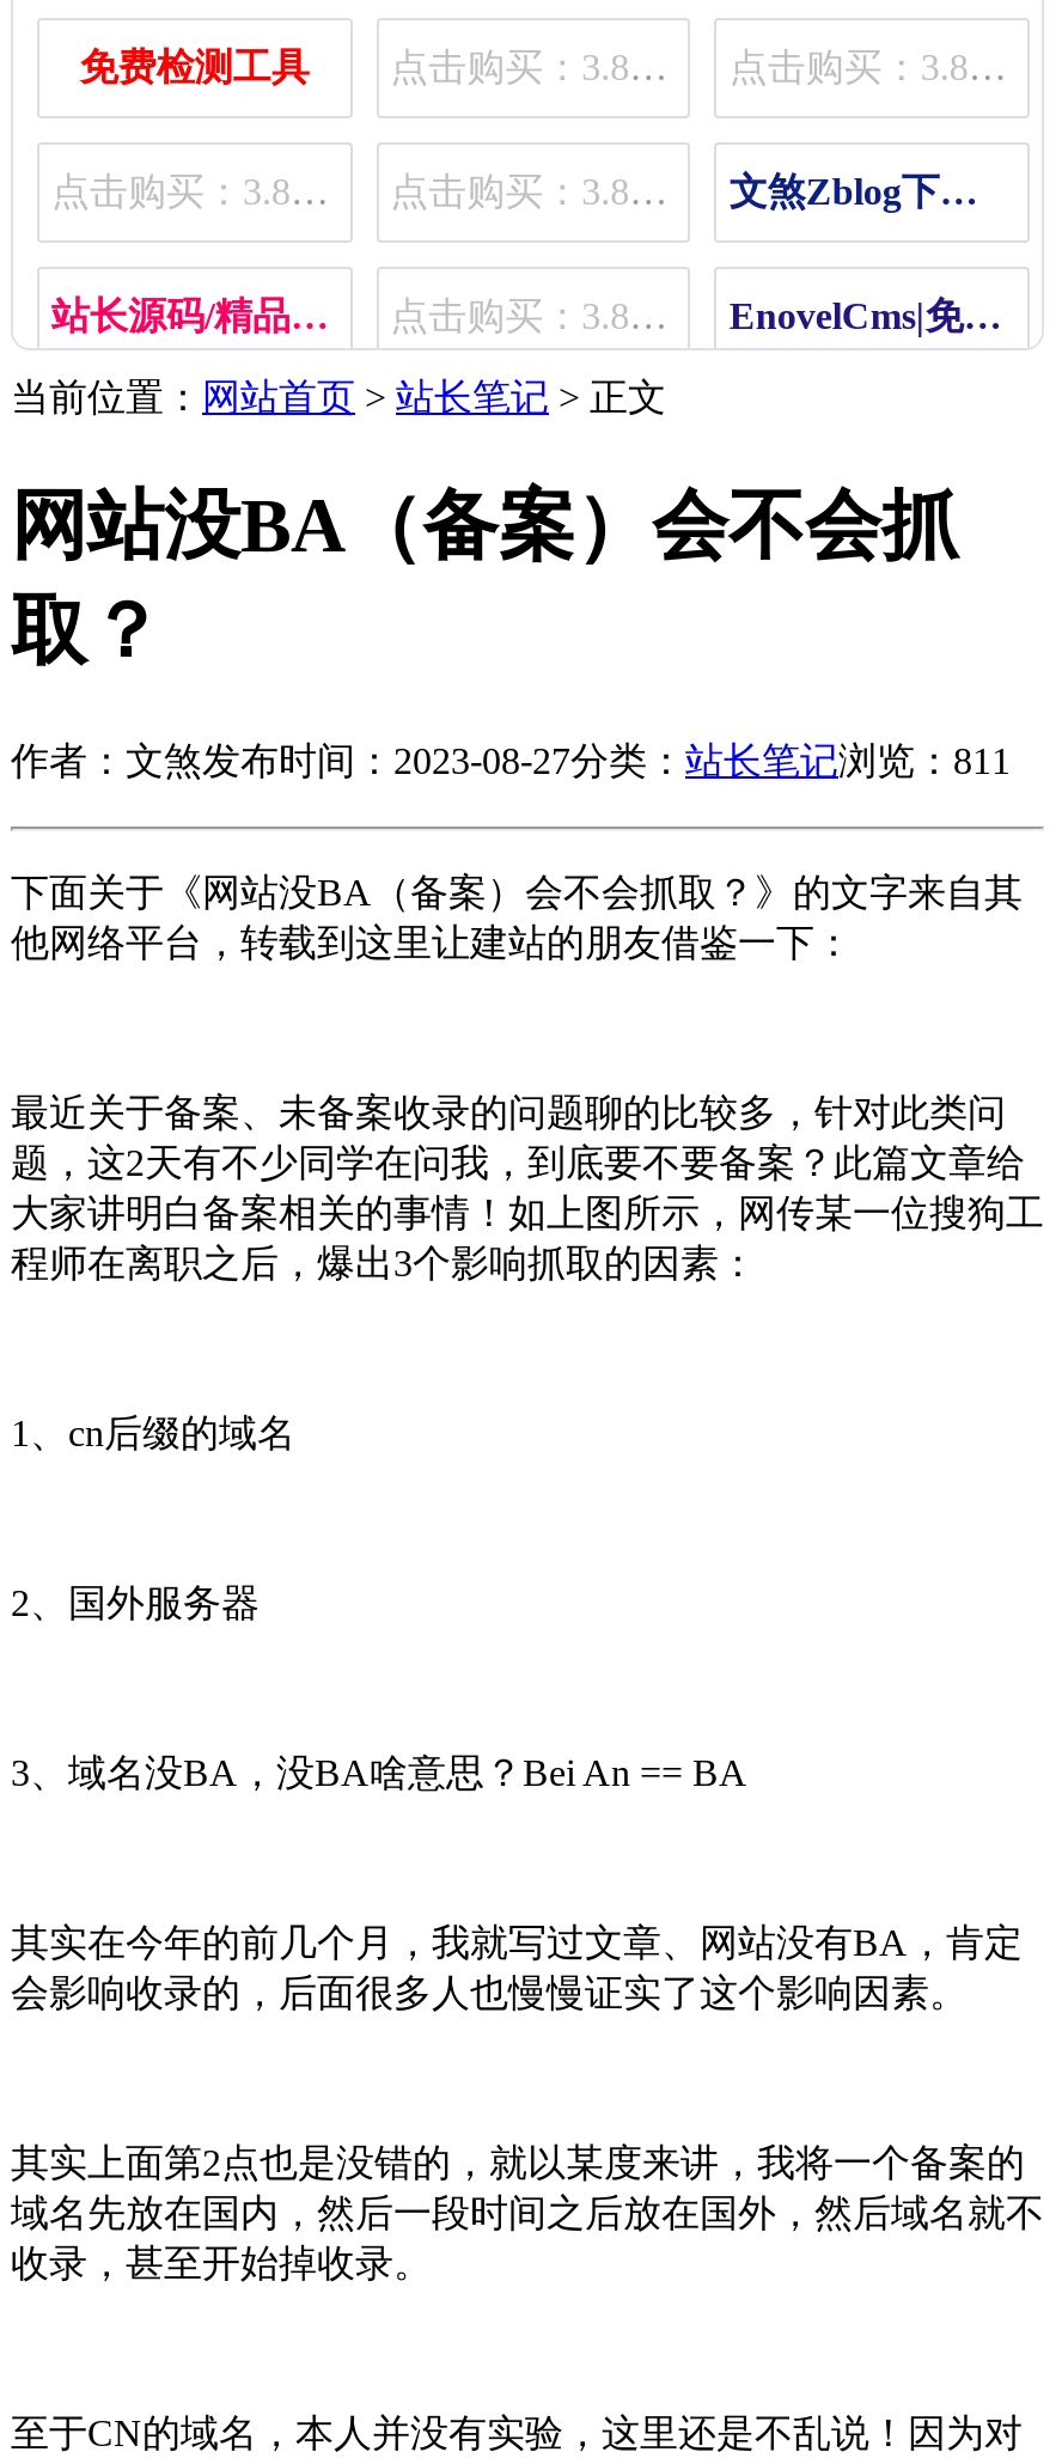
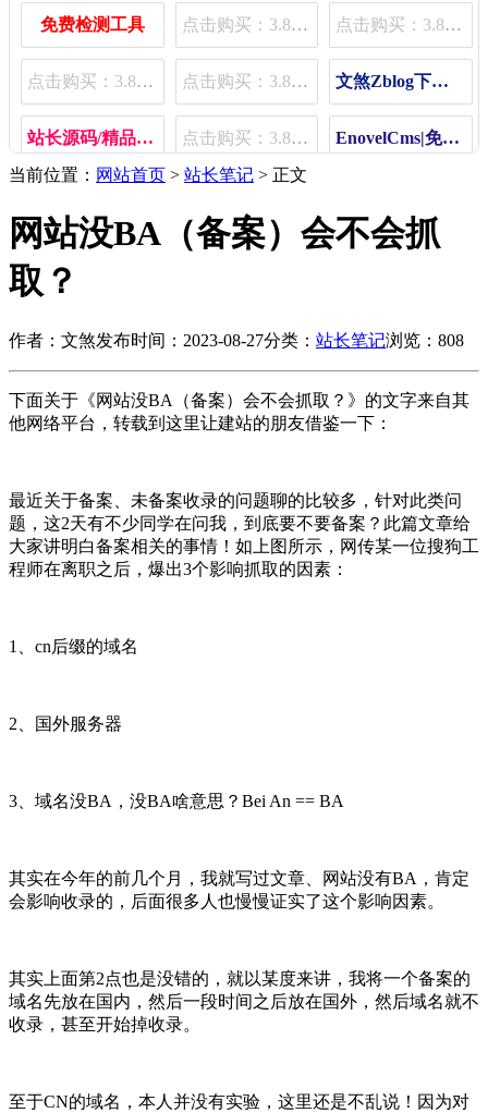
- 作者：文煞发布时间：2023-08-27分类：站长笔记浏览：811
+ 作者：文煞发布时间：2023-08-27分类：站长笔记浏览：808
